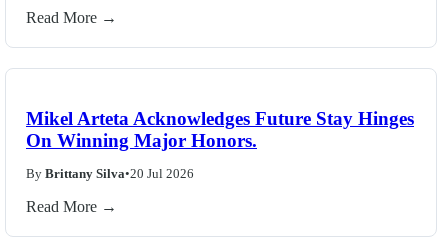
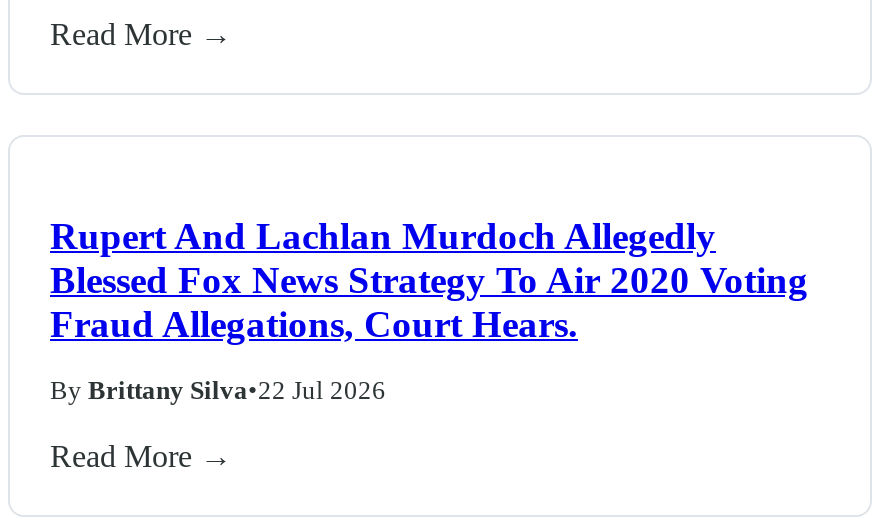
- Mikel Arteta Acknowledges Future Stay Hinges
- On Winning Major Honors.
+ Rupert And Lachlan Murdoch Allegedly
+ Blessed Fox News Strategy To Air 2020 Voting
+ Fraud Allegations, Court Hears.

- By Brittany Silva•20 Jul 2026
+ By Brittany Silva•22 Jul 2026
